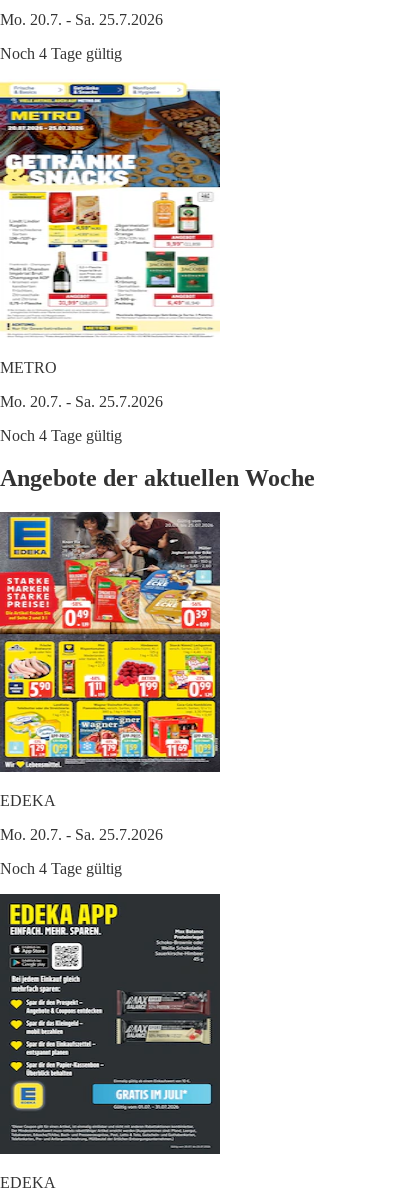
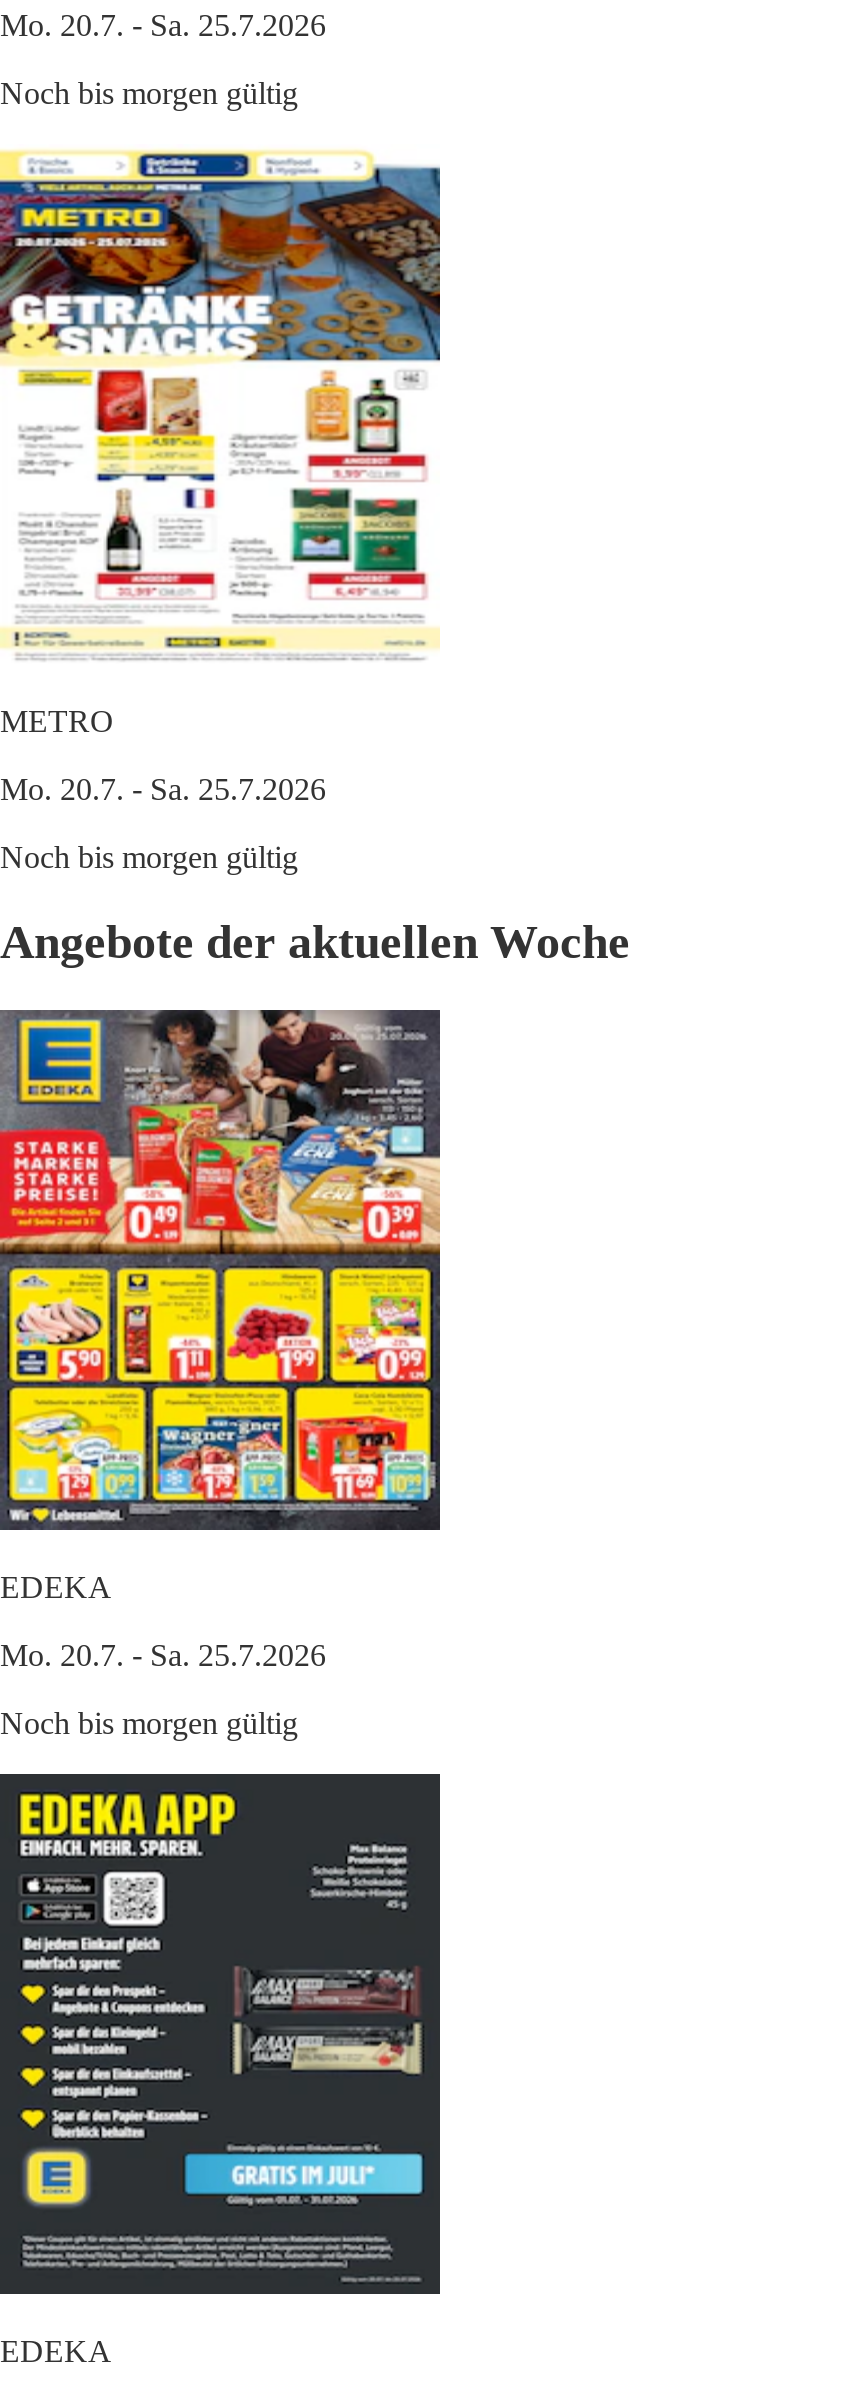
- Noch 4 Tage gültig
+ Noch bis morgen gültig

- Noch 4 Tage gültig
+ Noch bis morgen gültig

- Noch 4 Tage gültig
+ Noch bis morgen gültig
